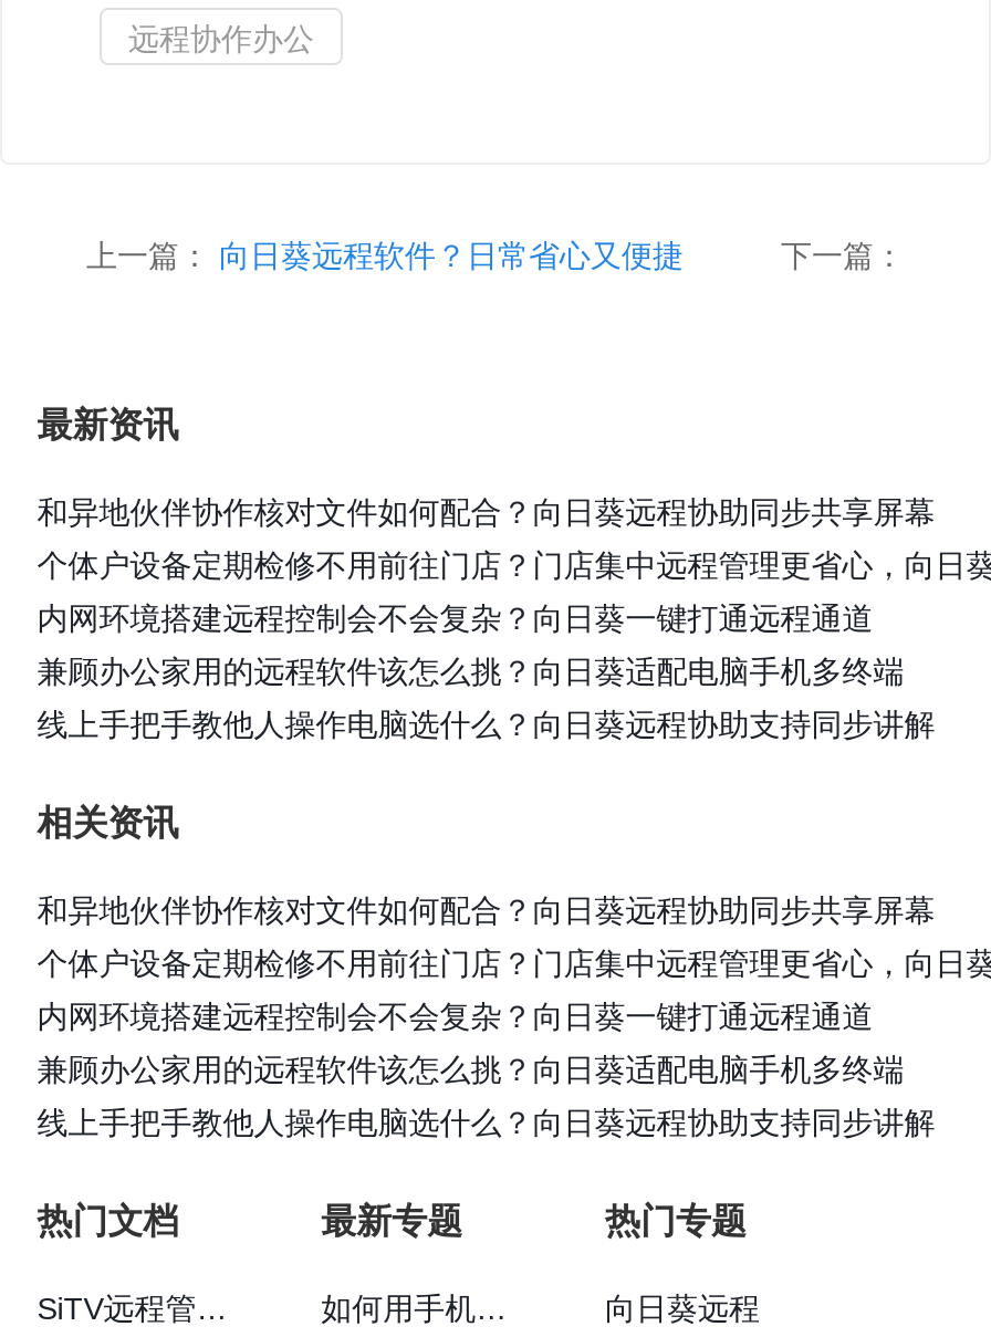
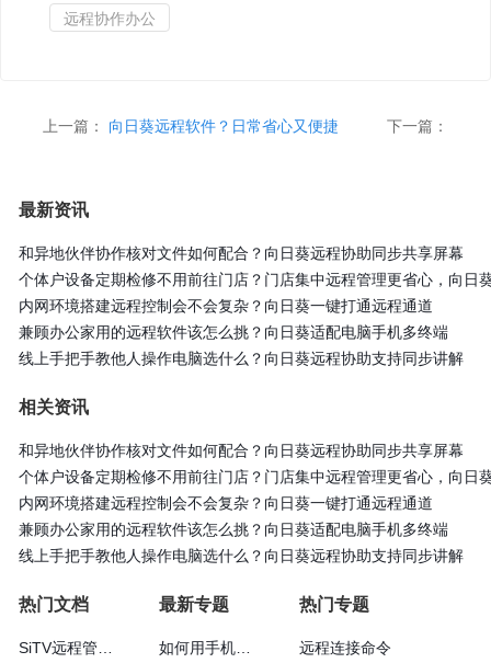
- 向日葵远程
+ 远程连接命令
